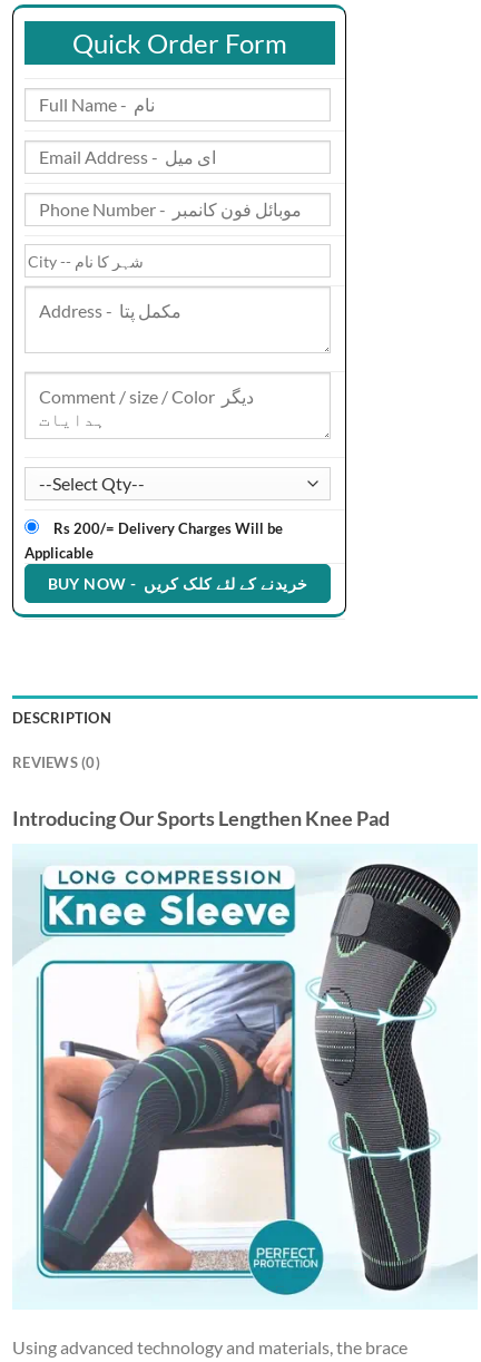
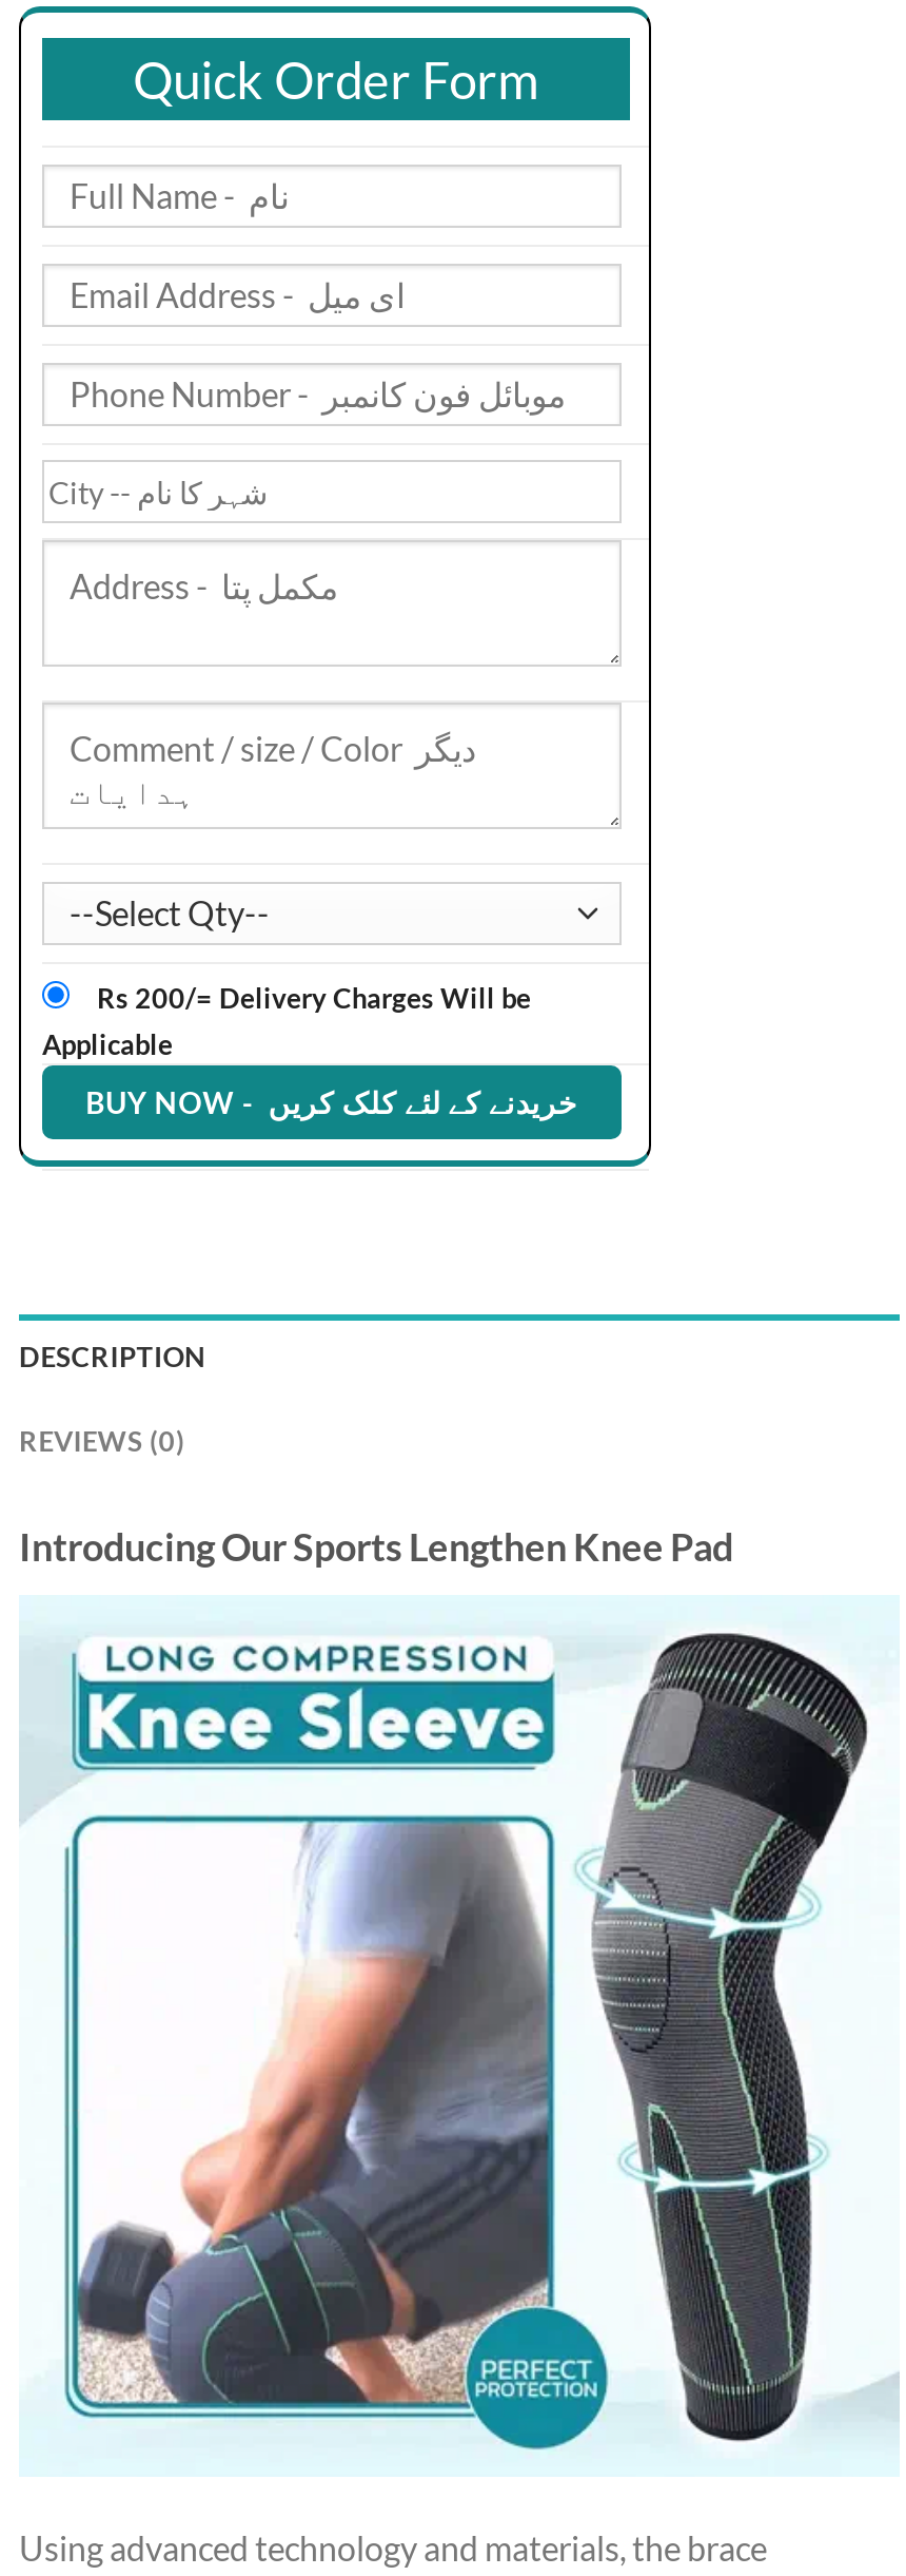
- [image]
+ [image]
